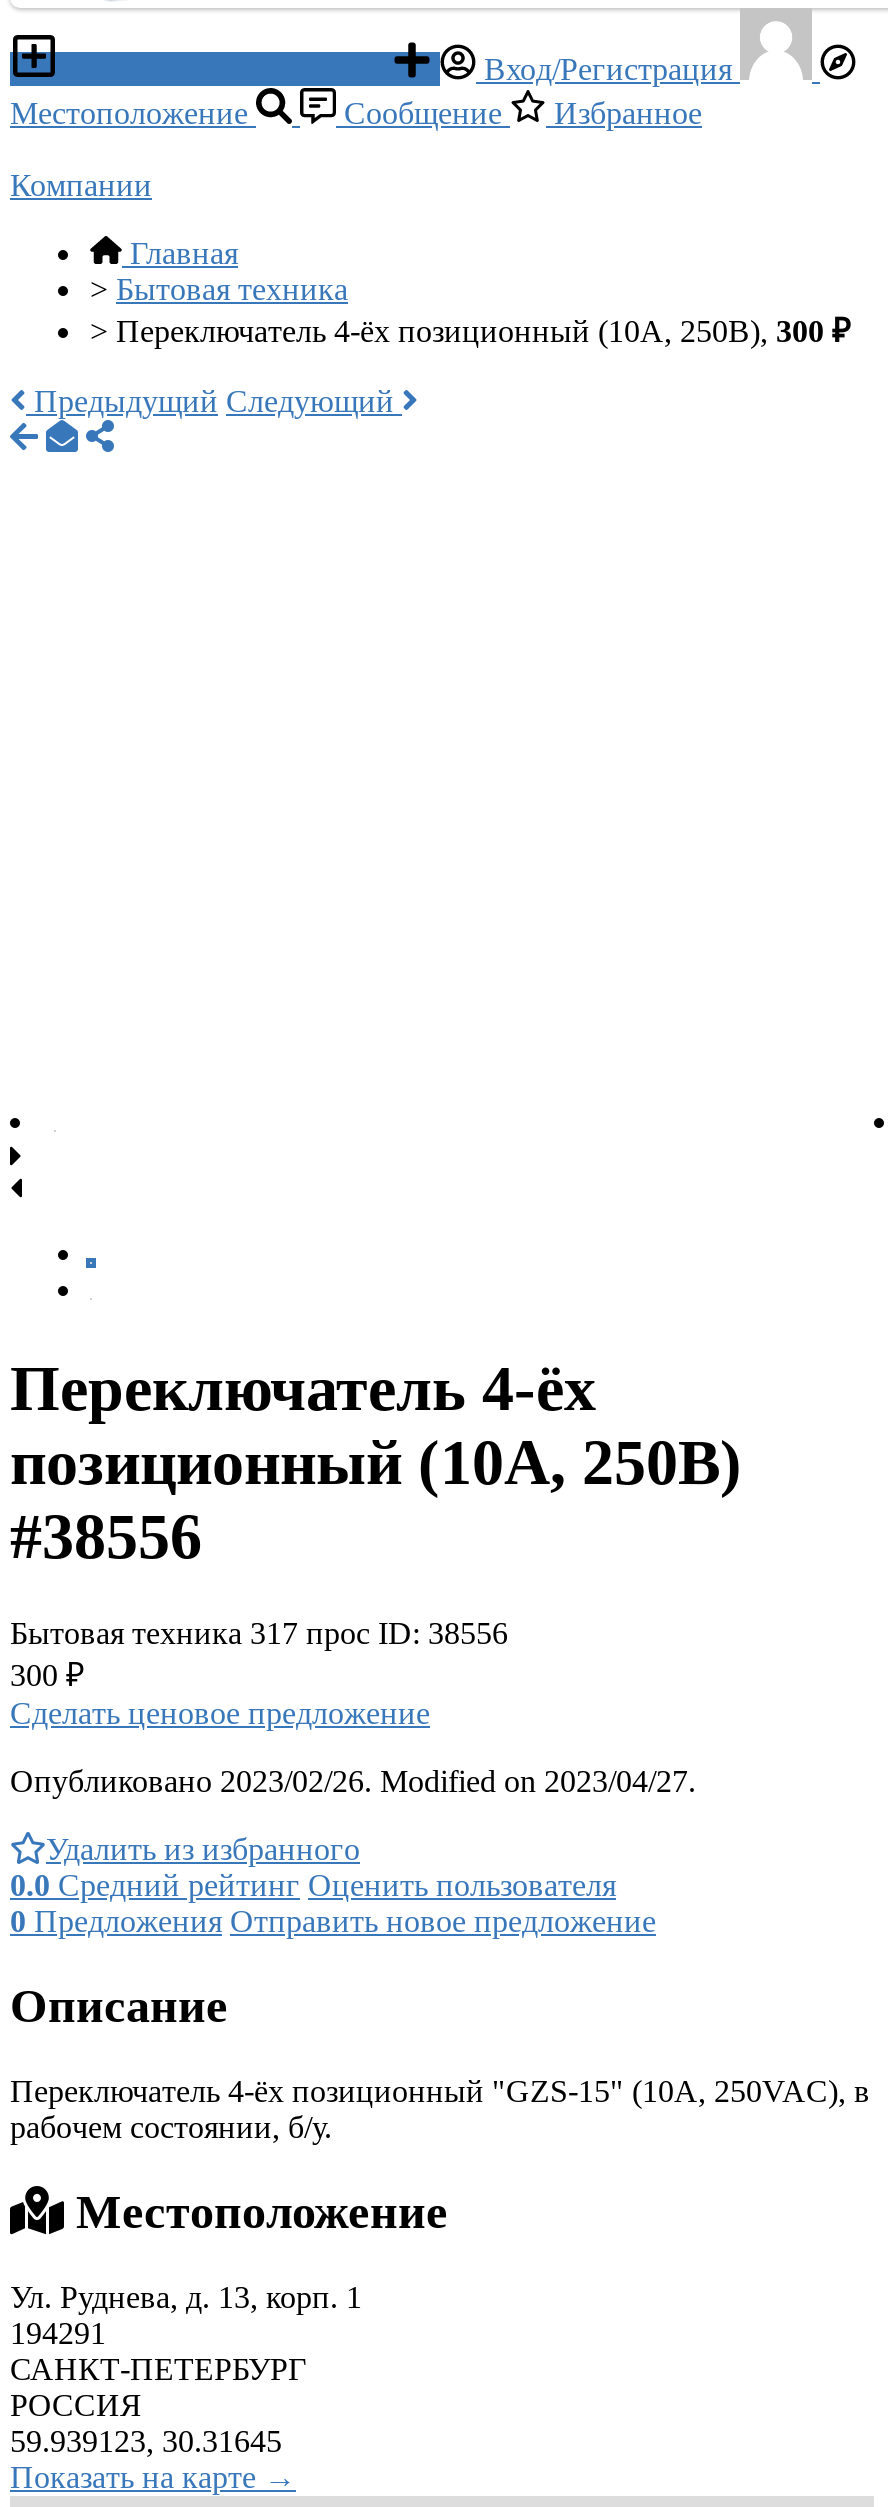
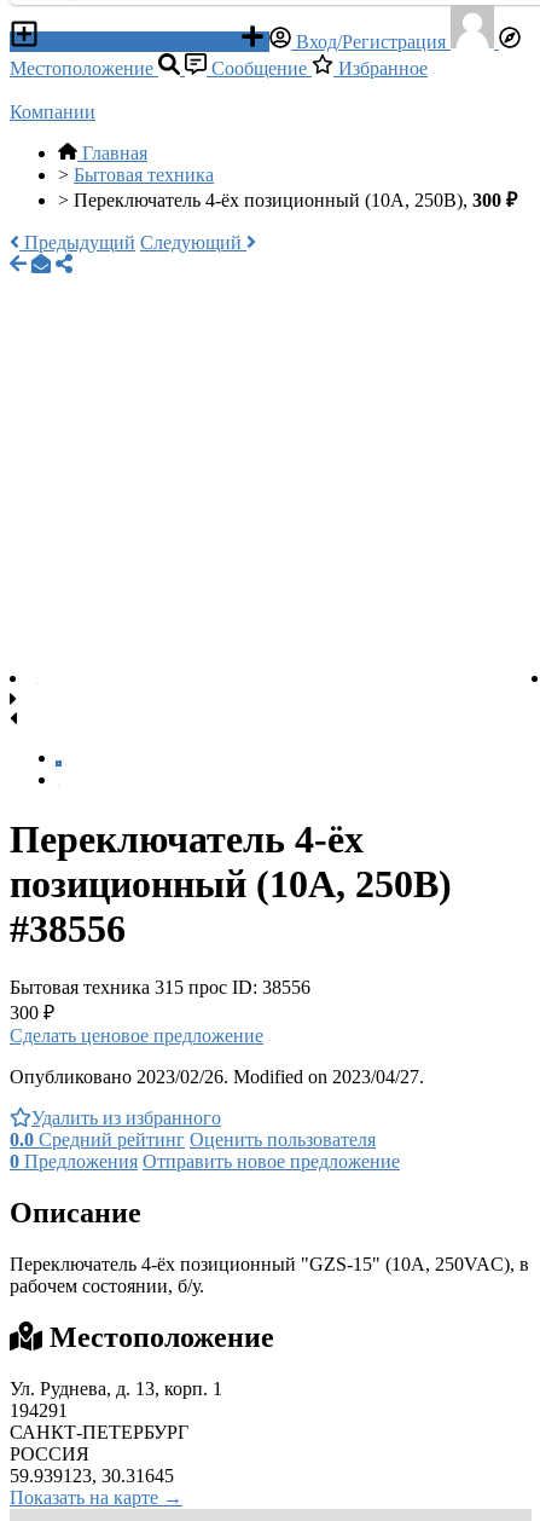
- Бытовая техника 317 прос ID: 38556
+ Бытовая техника 315 прос ID: 38556
